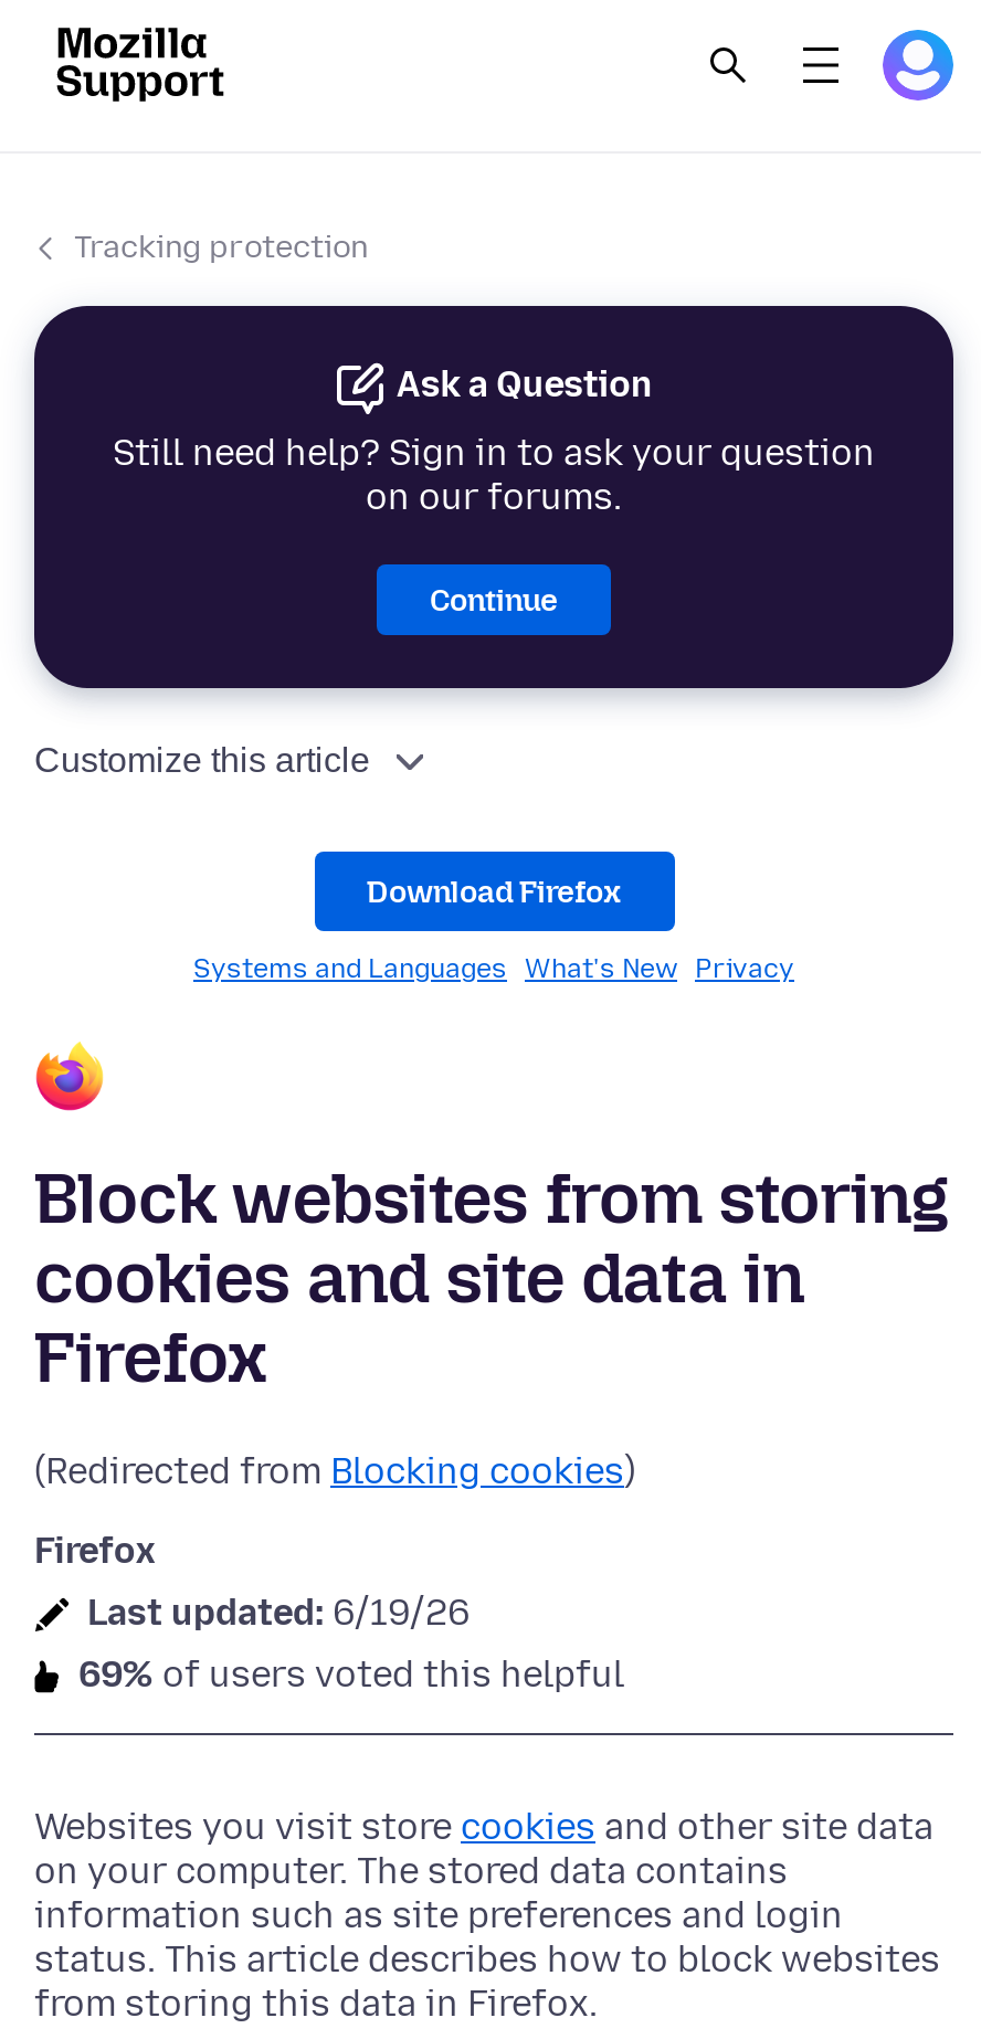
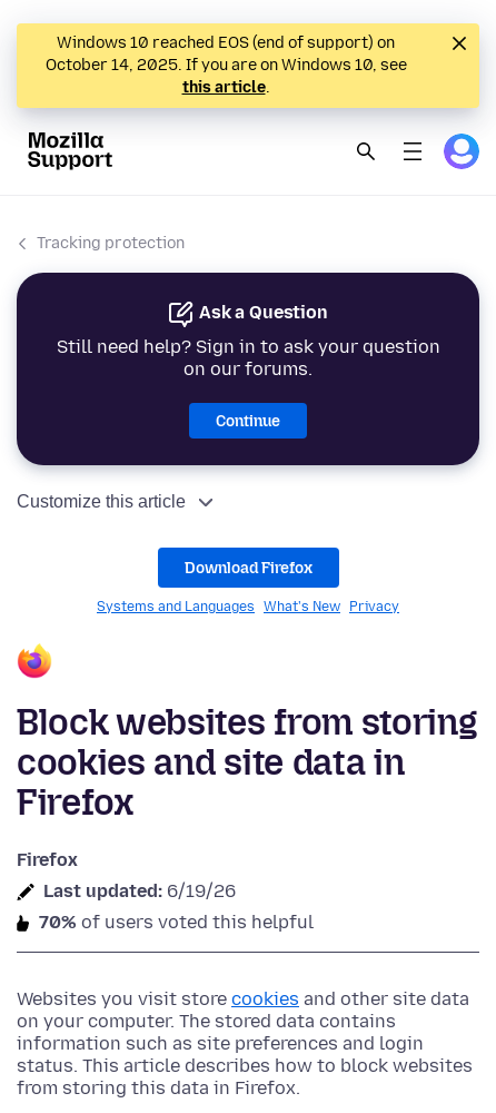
+ [image]
+ Windows 10 reached EOS (end of support) on
+ October 14, 2025. If you are on Windows 10, see
+ this article.

moved down: [image]

moved down: Tracking protection | Ask a Question | Still need help? Sign in to ask your question | ... | cookies and site data in | Firefox

- (Redirected from Blocking cookies)

- 69% of users voted this helpful
+ 70% of users voted this helpful
